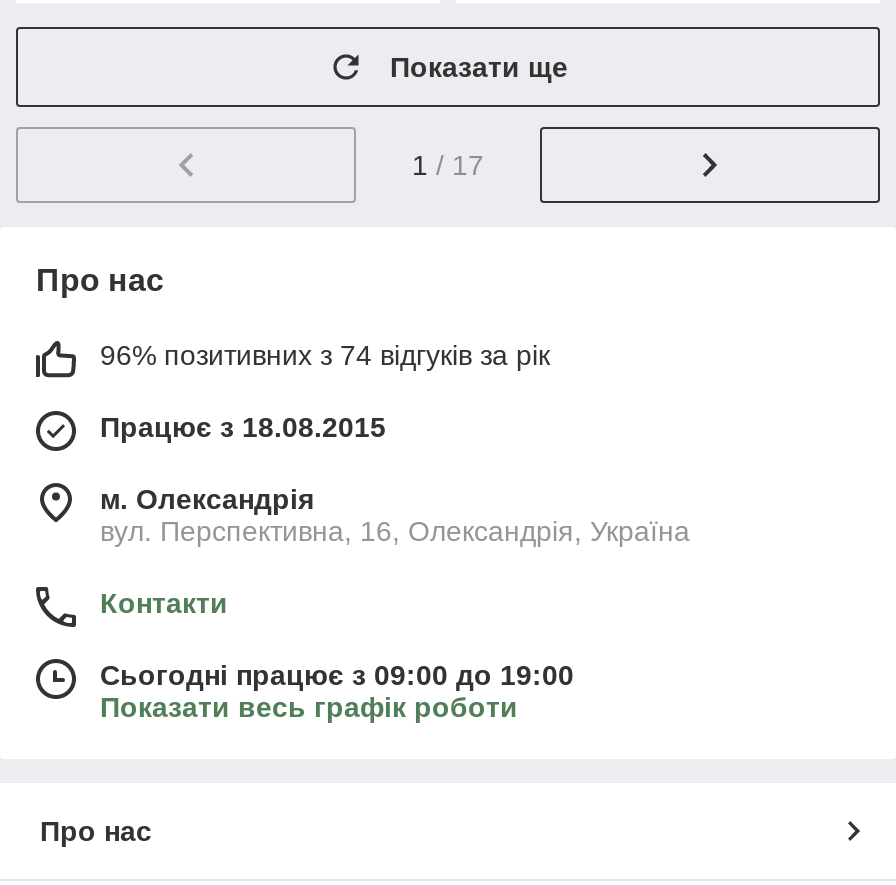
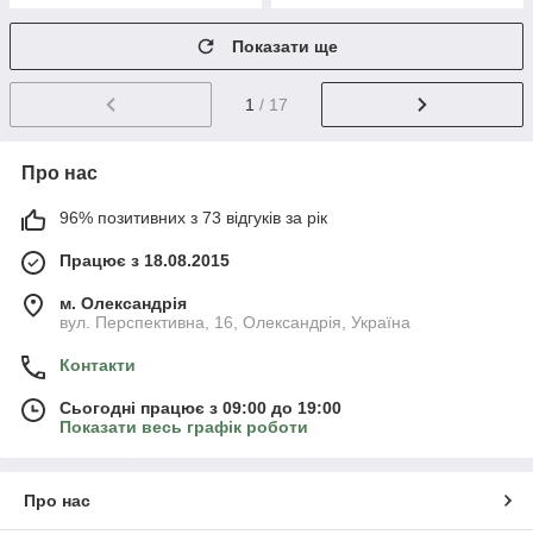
- 96% позитивних з 74 відгуків за рік
+ 96% позитивних з 73 відгуків за рік
